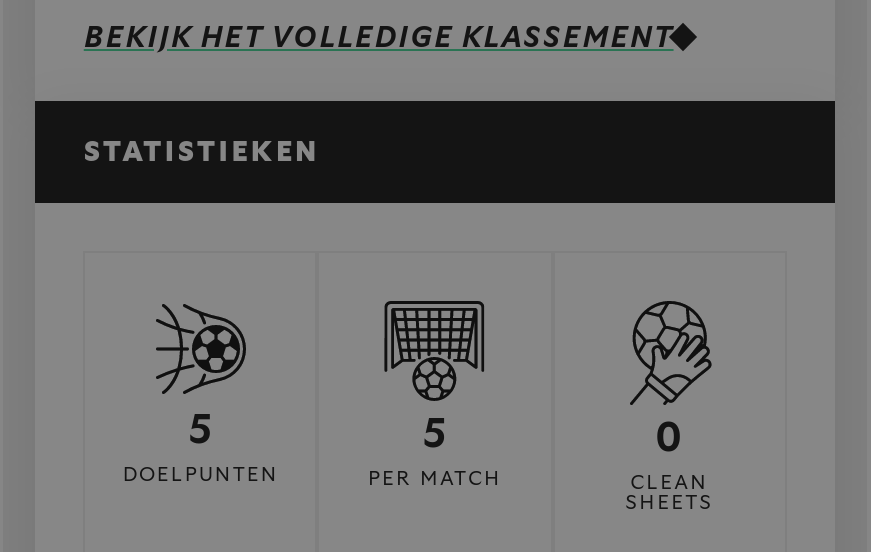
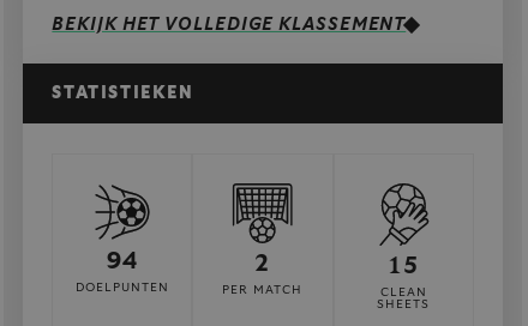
- 5
+ 94

- 5
+ 2

- 0
+ 15
